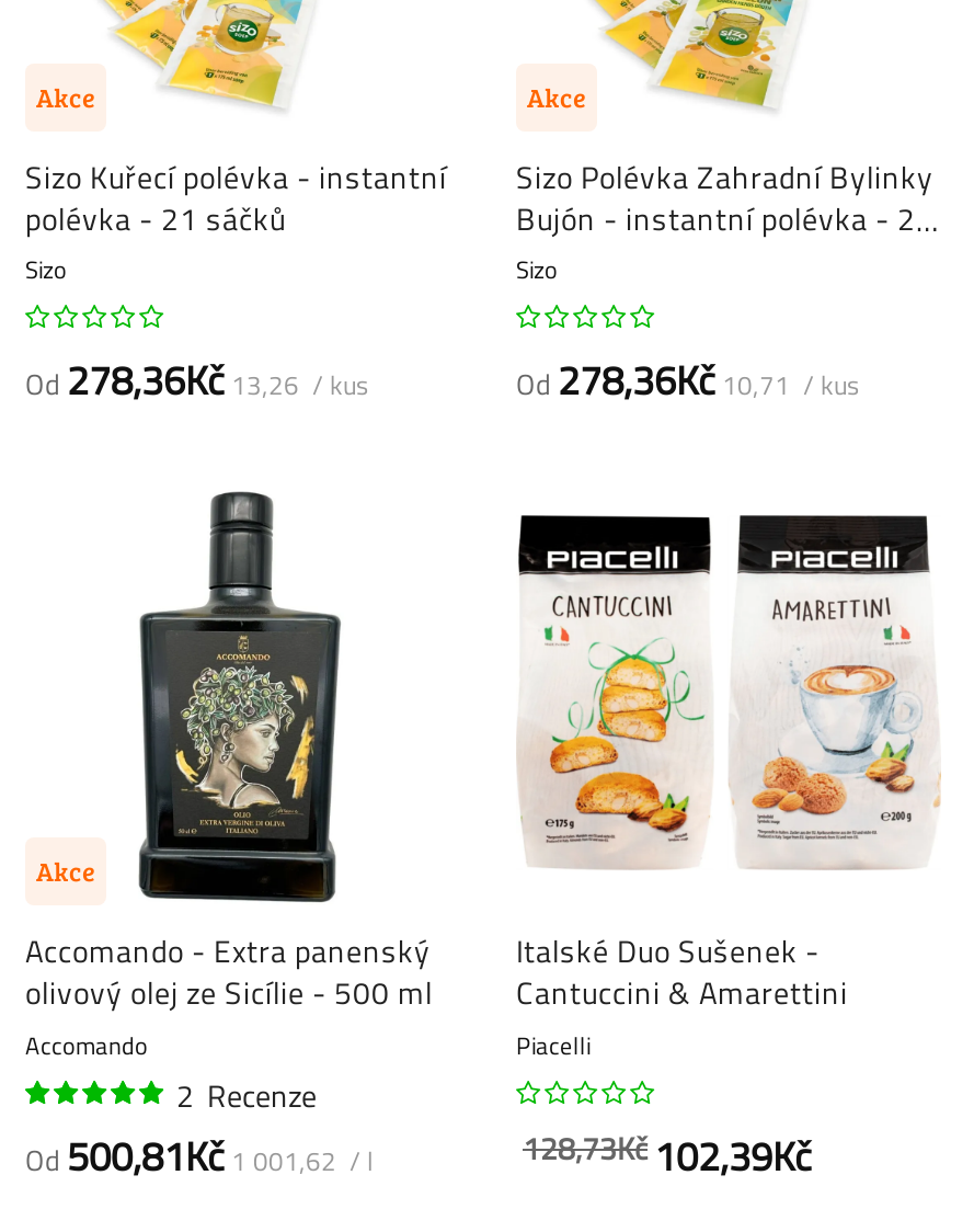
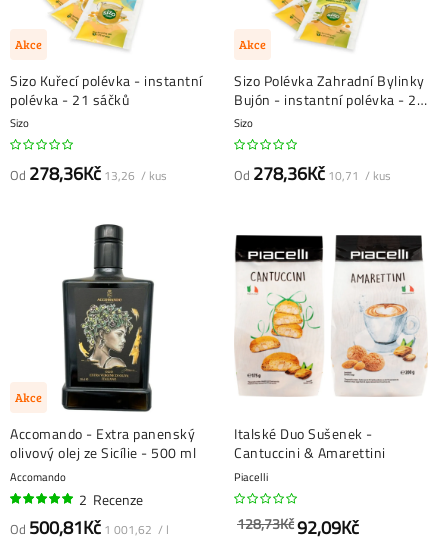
- 128,73Kč 102,39Kč
+ 128,73Kč 92,09Kč
